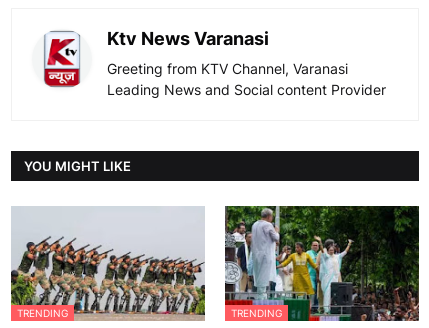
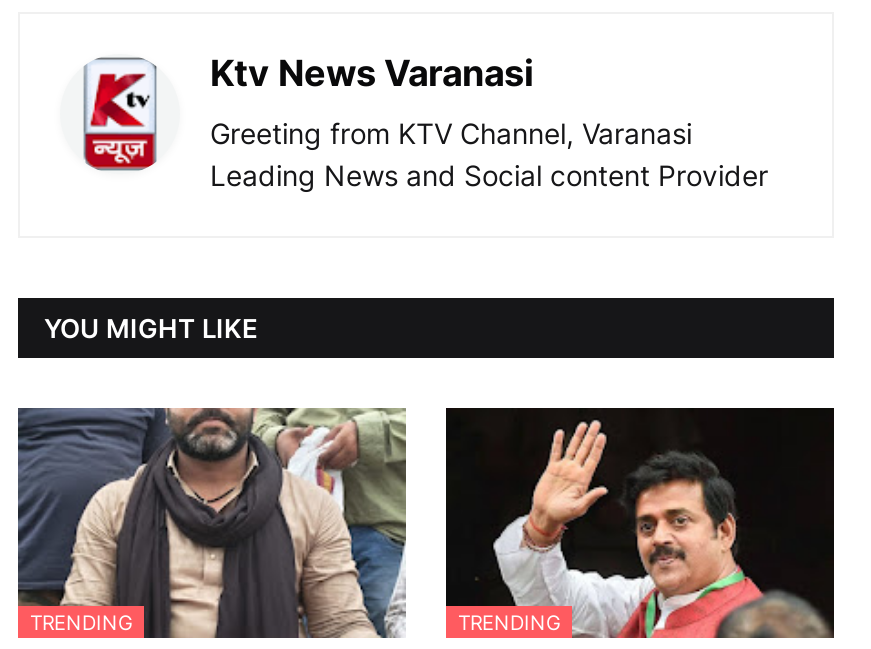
- [image]
+ [image]

- [image]
+ [image]
